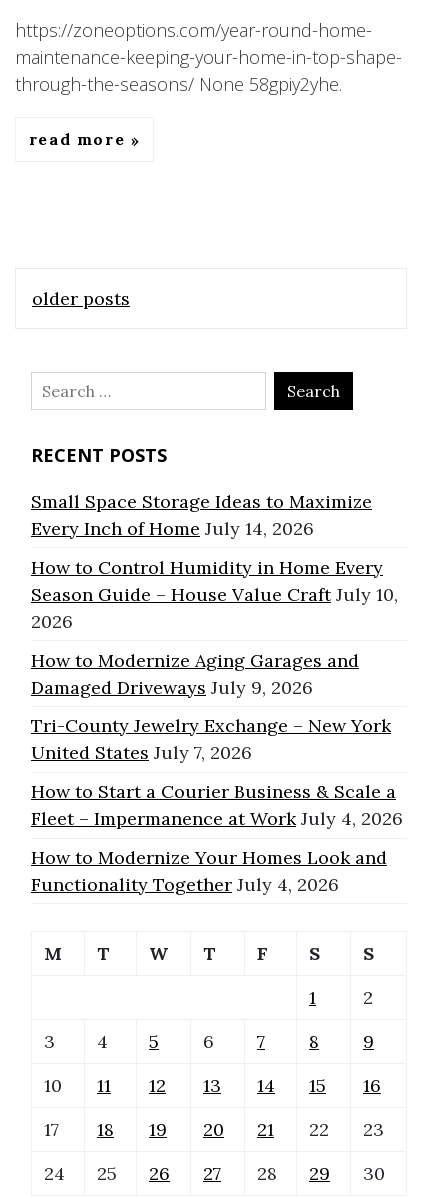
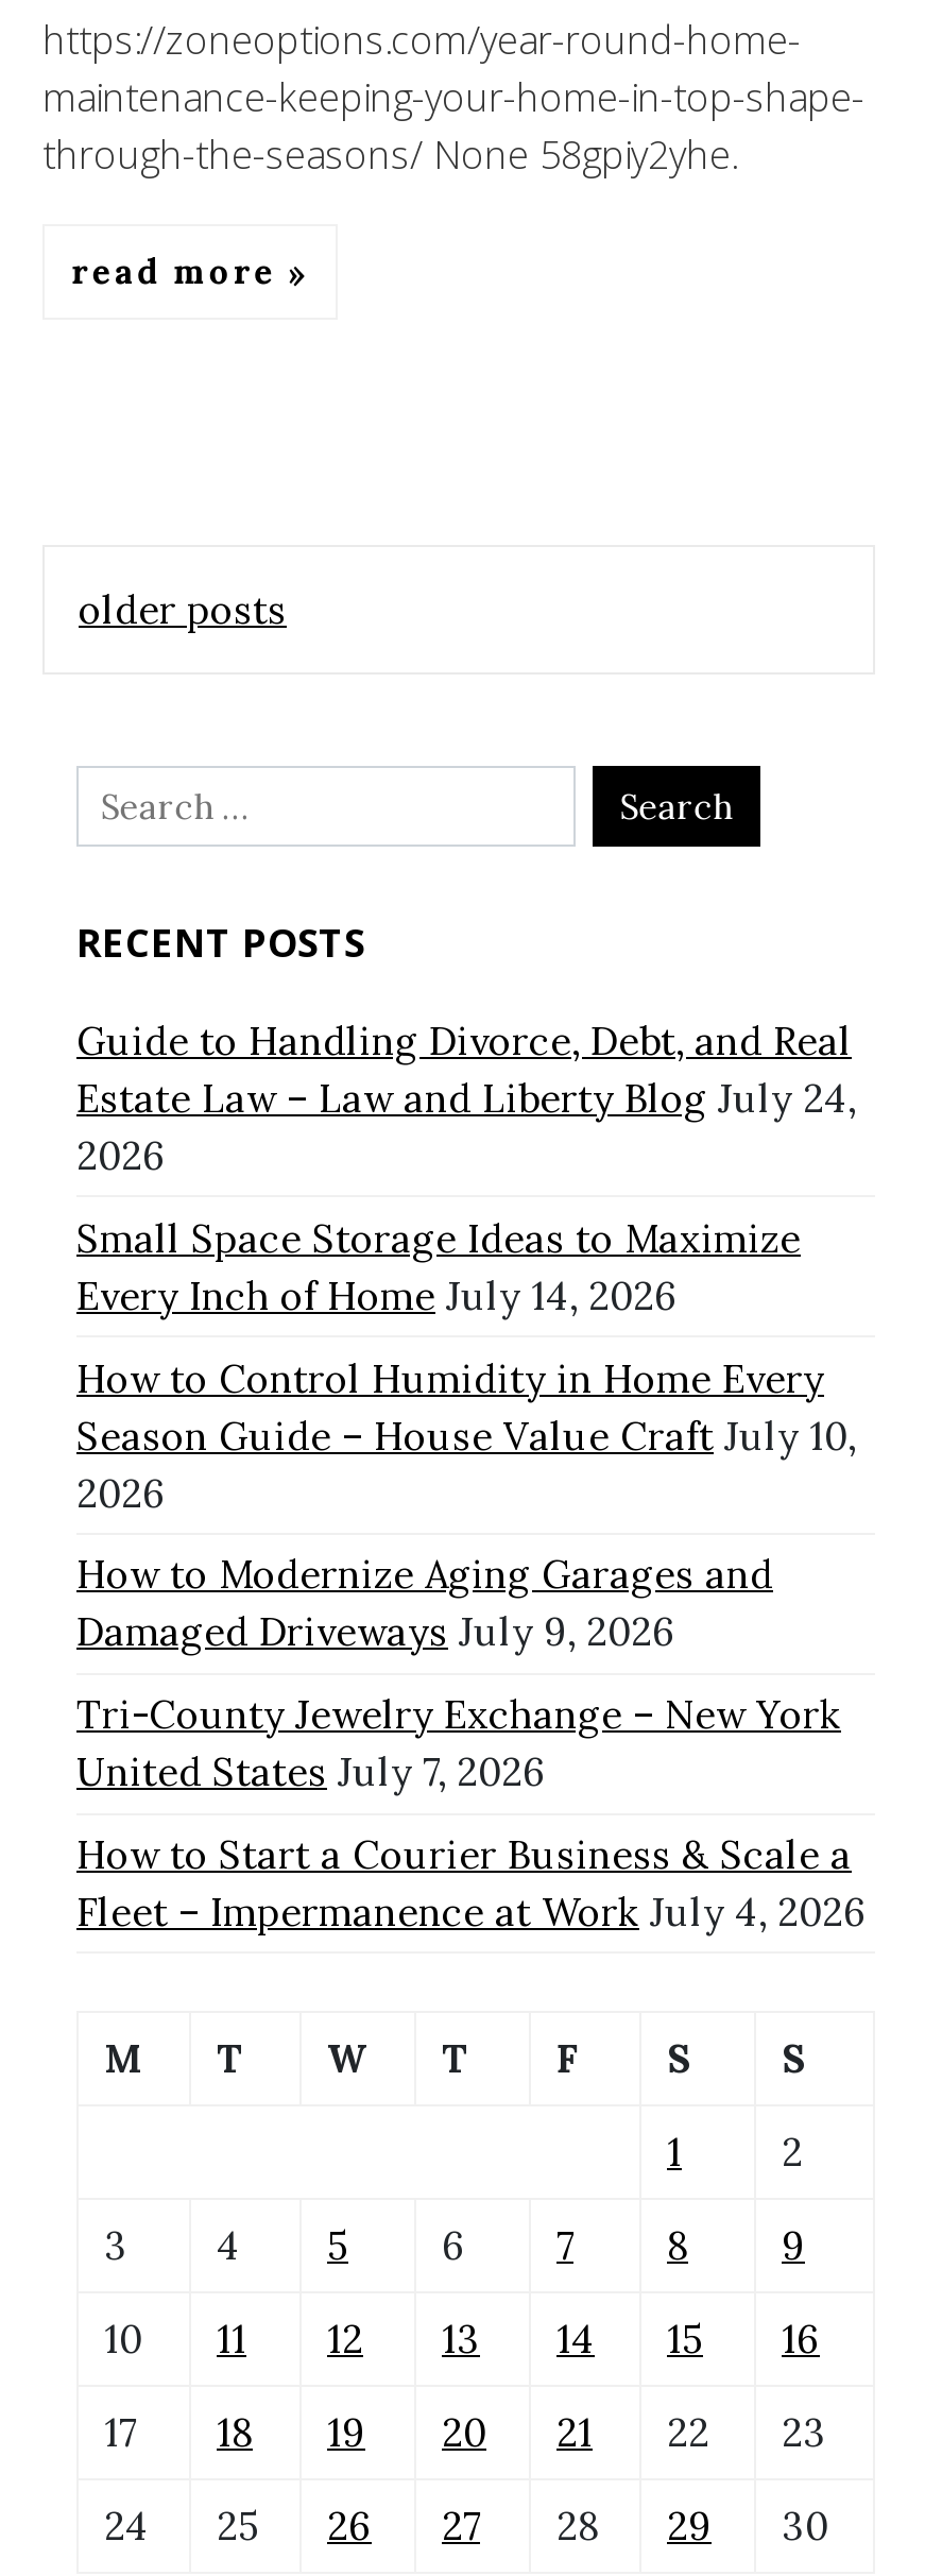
+ Guide to Handling Divorce, Debt, and Real
+ Estate Law – Law and Liberty Blog July 24,
+ 2026

moved down: Small Space Storage Ideas to Maximize | Every Inch of Home July 14, 2026 | How to Control Humidity in Home Every | ... | How to Start a Courier Business & Scale a | Fleet – Impermanence at Work July 4, 2026

- How to Modernize Your Homes Look and
- Functionality Together July 4, 2026
